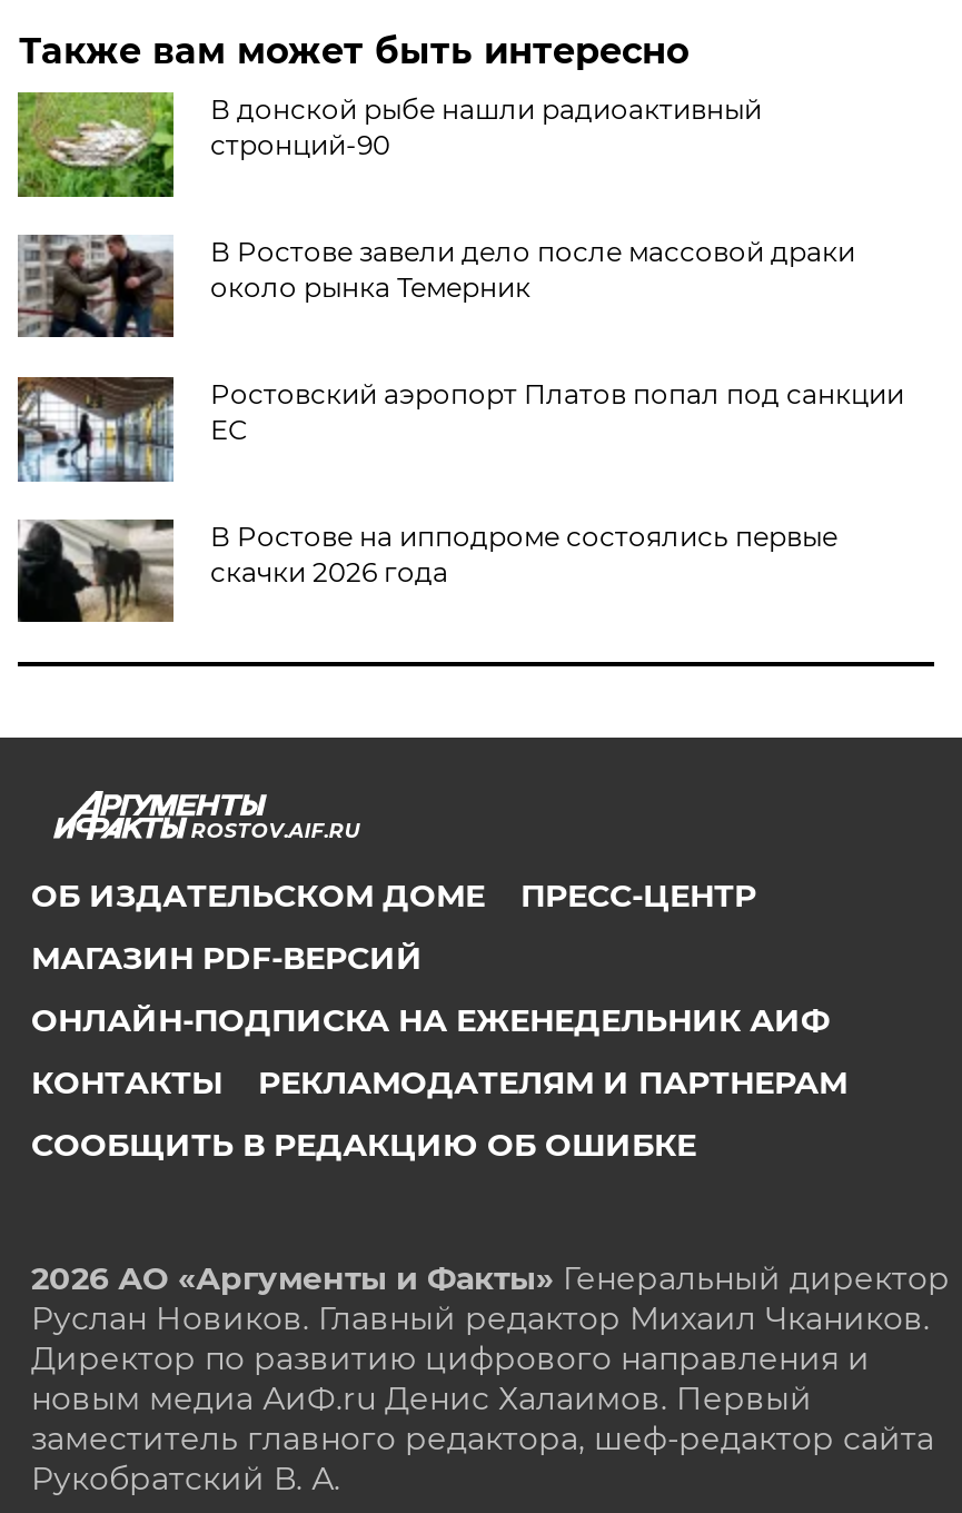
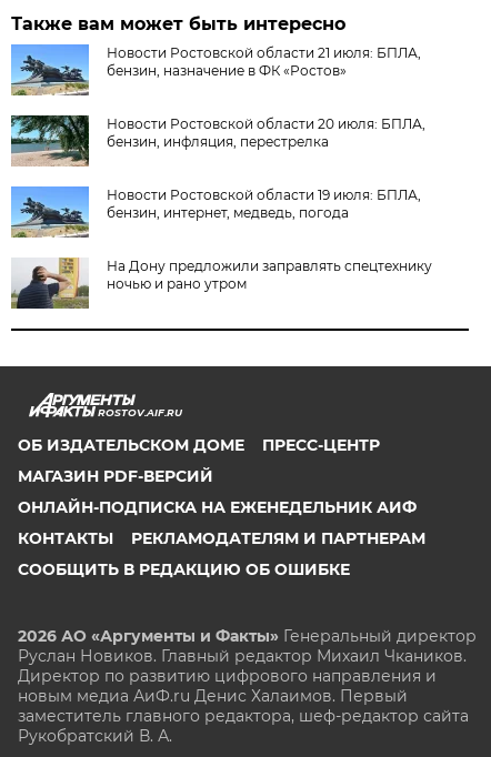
- [image]
- В донской рыбе нашли радиоактивный
- стронций-90
+ [image]
+ Новости Ростовской области 21 июля: БПЛА,
+ бензин, назначение в ФК «Ростов»

- [image]
- В Ростове завели дело после массовой драки
- около рынка Темерник
+ [image]
+ Новости Ростовской области 20 июля: БПЛА,
+ бензин, инфляция, перестрелка

- [image]
- Ростовский аэропорт Платов попал под санкции
- ЕС
+ [image]
+ Новости Ростовской области 19 июля: БПЛА,
+ бензин, интернет, медведь, погода

- [image]
- В Ростове на ипподроме состоялись первые
- скачки 2026 года
+ [image]
+ На Дону предложили заправлять спецтехнику
+ ночью и рано утром
